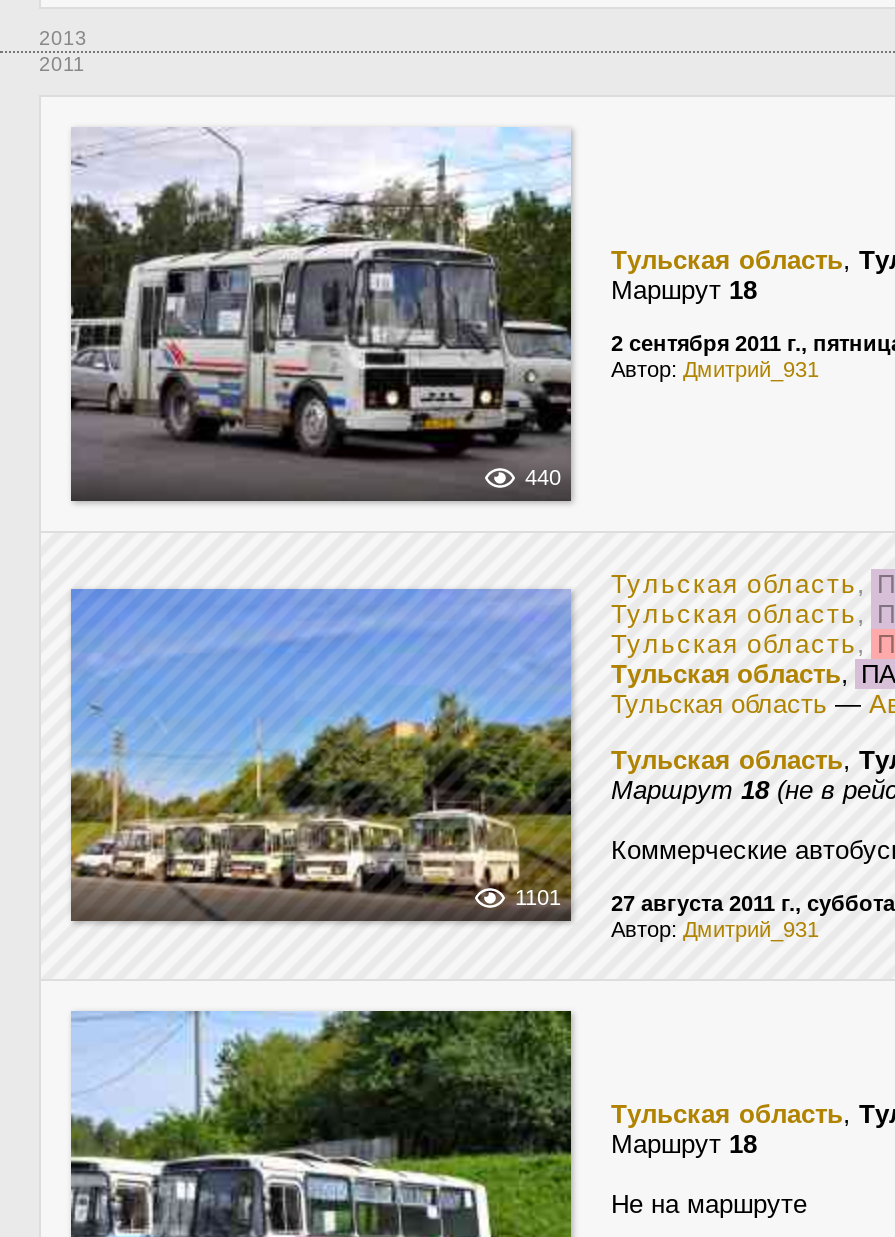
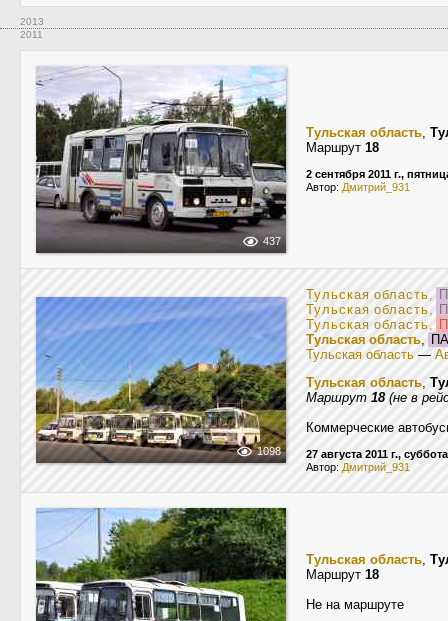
- 440
+ 437

- 1101
+ 1098
